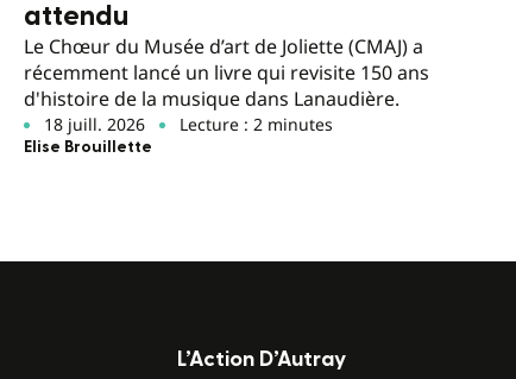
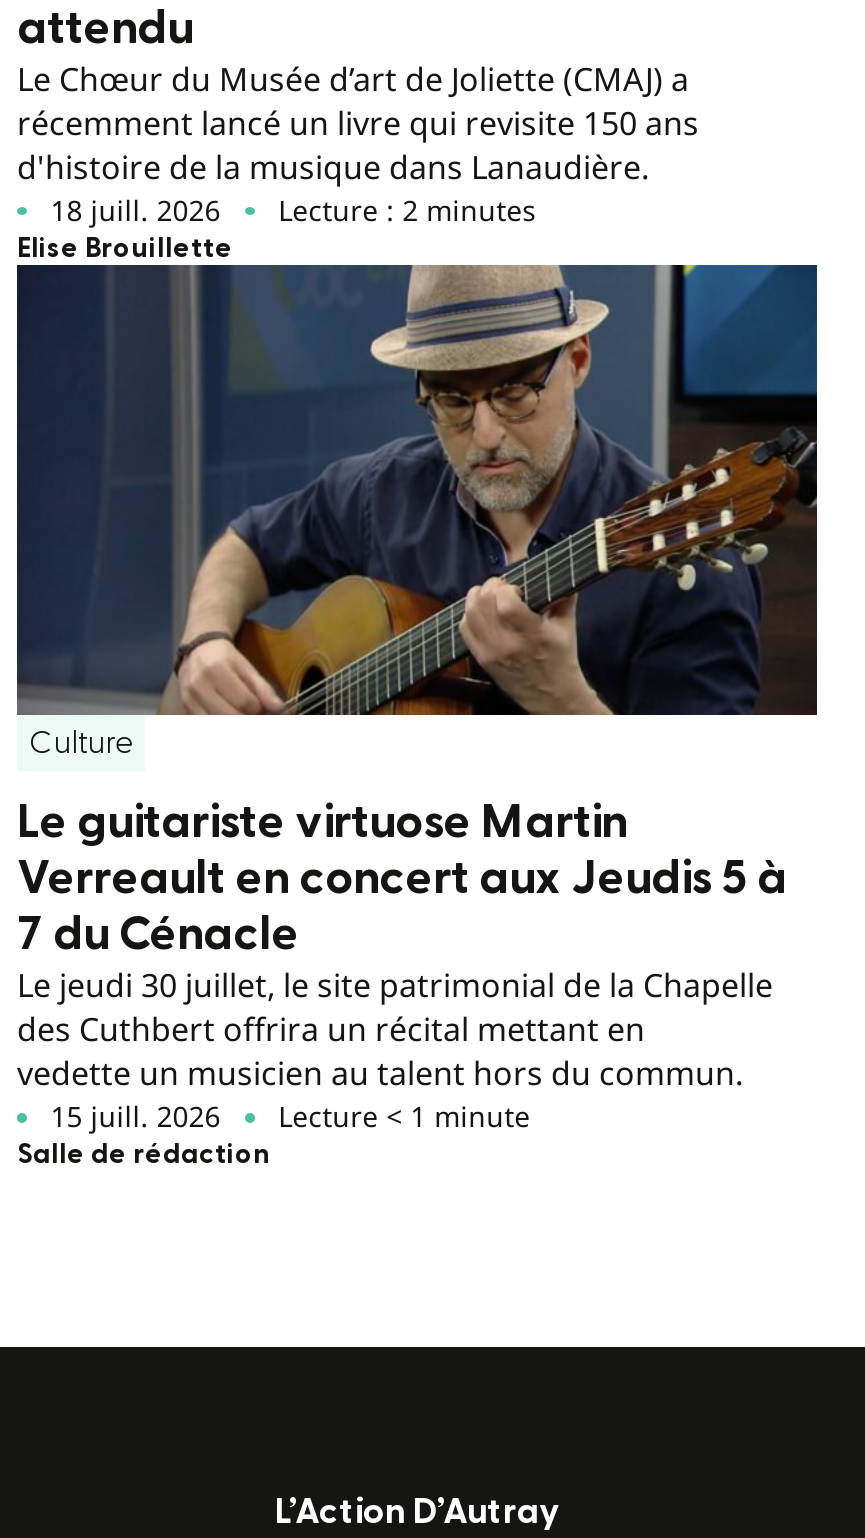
+ [image]
+ Culture
+ Le guitariste virtuose Martin
+ Verreault en concert aux Jeudis 5 à
+ 7 du Cénacle
+ Le jeudi 30 juillet, le site patrimonial de la Chapelle
+ des Cuthbert offrira un récital mettant en
+ vedette un musicien au talent hors du commun.
+ 15 juill. 2026
+ Lecture < 1 minute
+ Salle de rédaction
